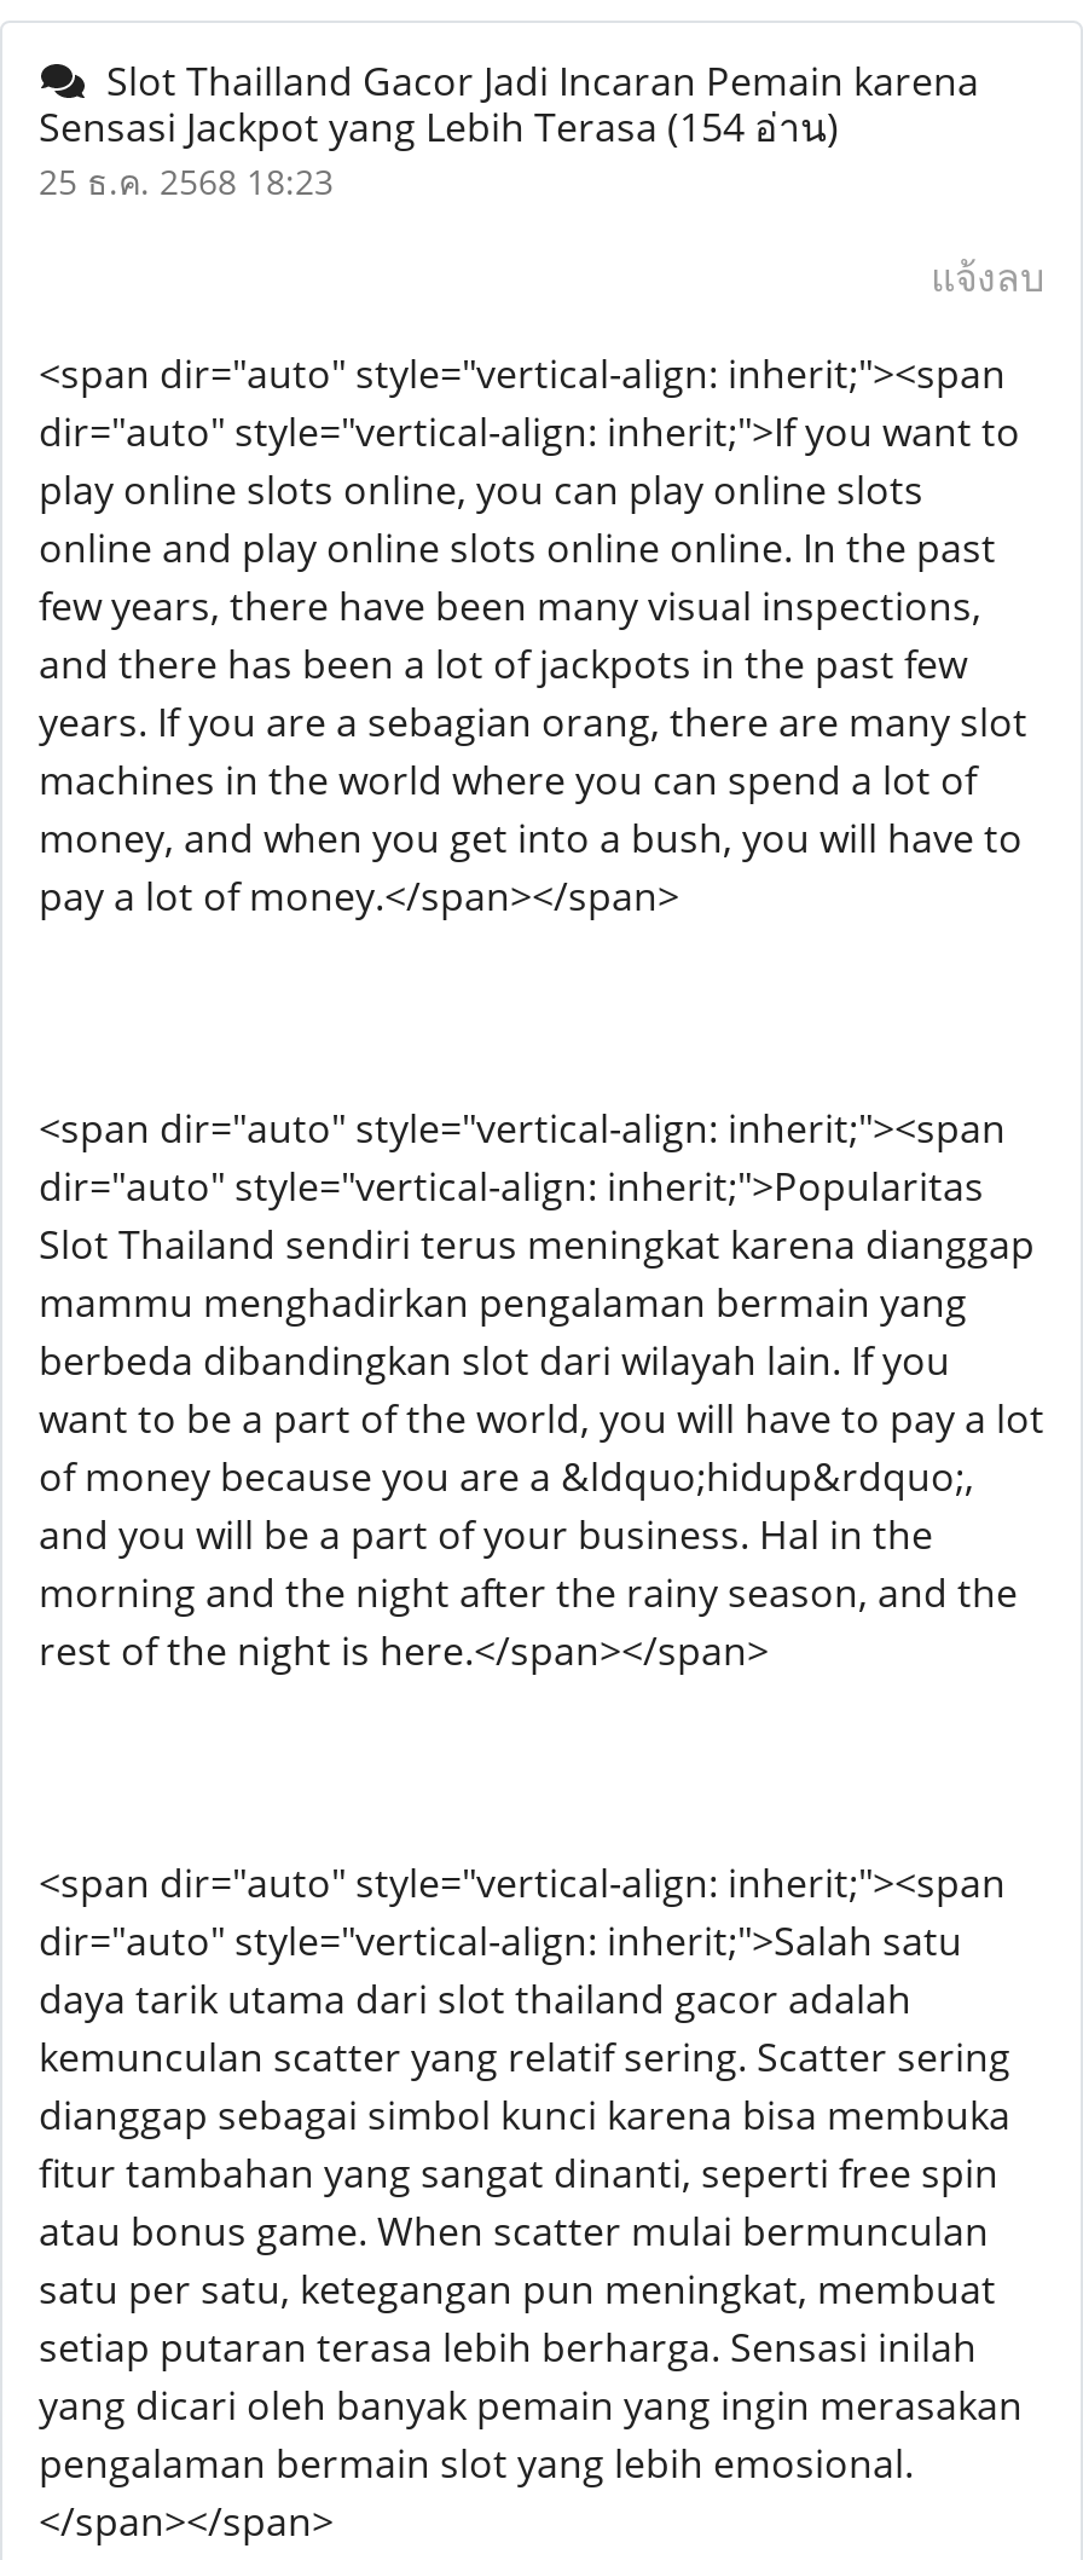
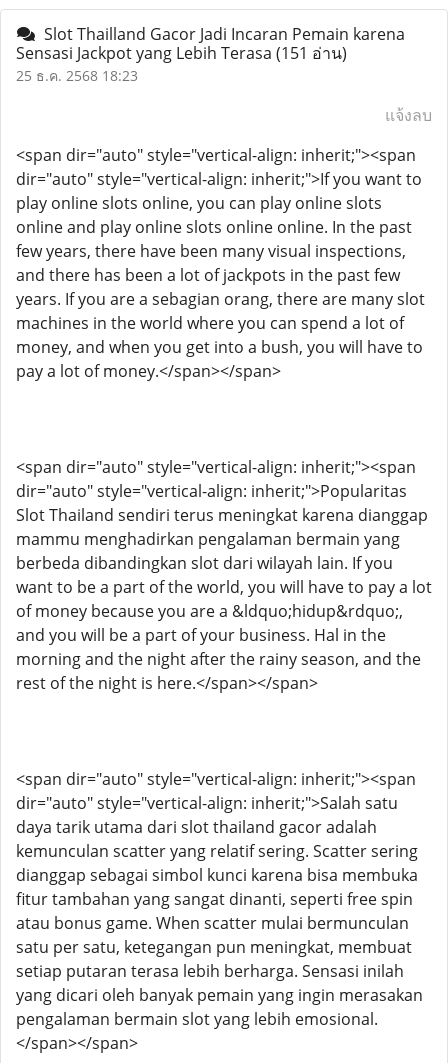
- Sensasi Jackpot yang Lebih Terasa (154 อ่าน)
+ Sensasi Jackpot yang Lebih Terasa (151 อ่าน)
